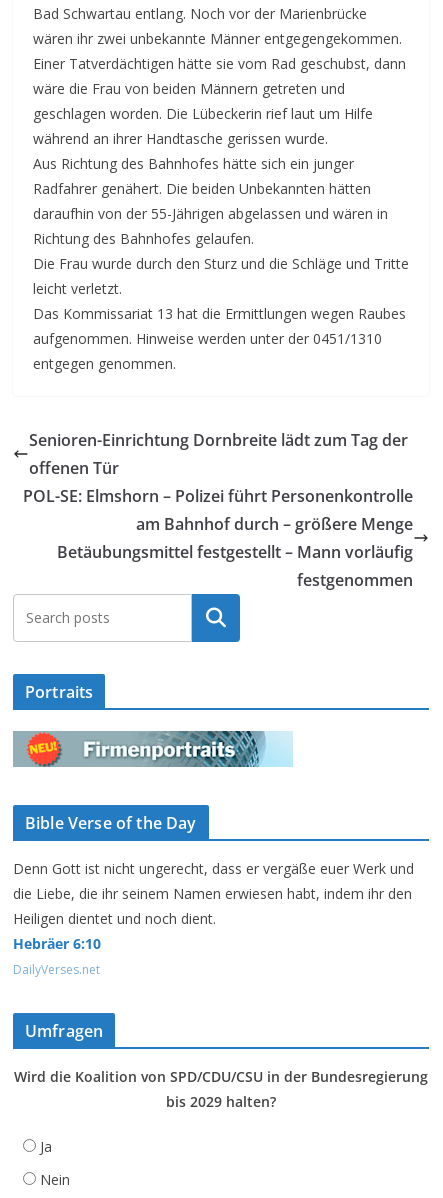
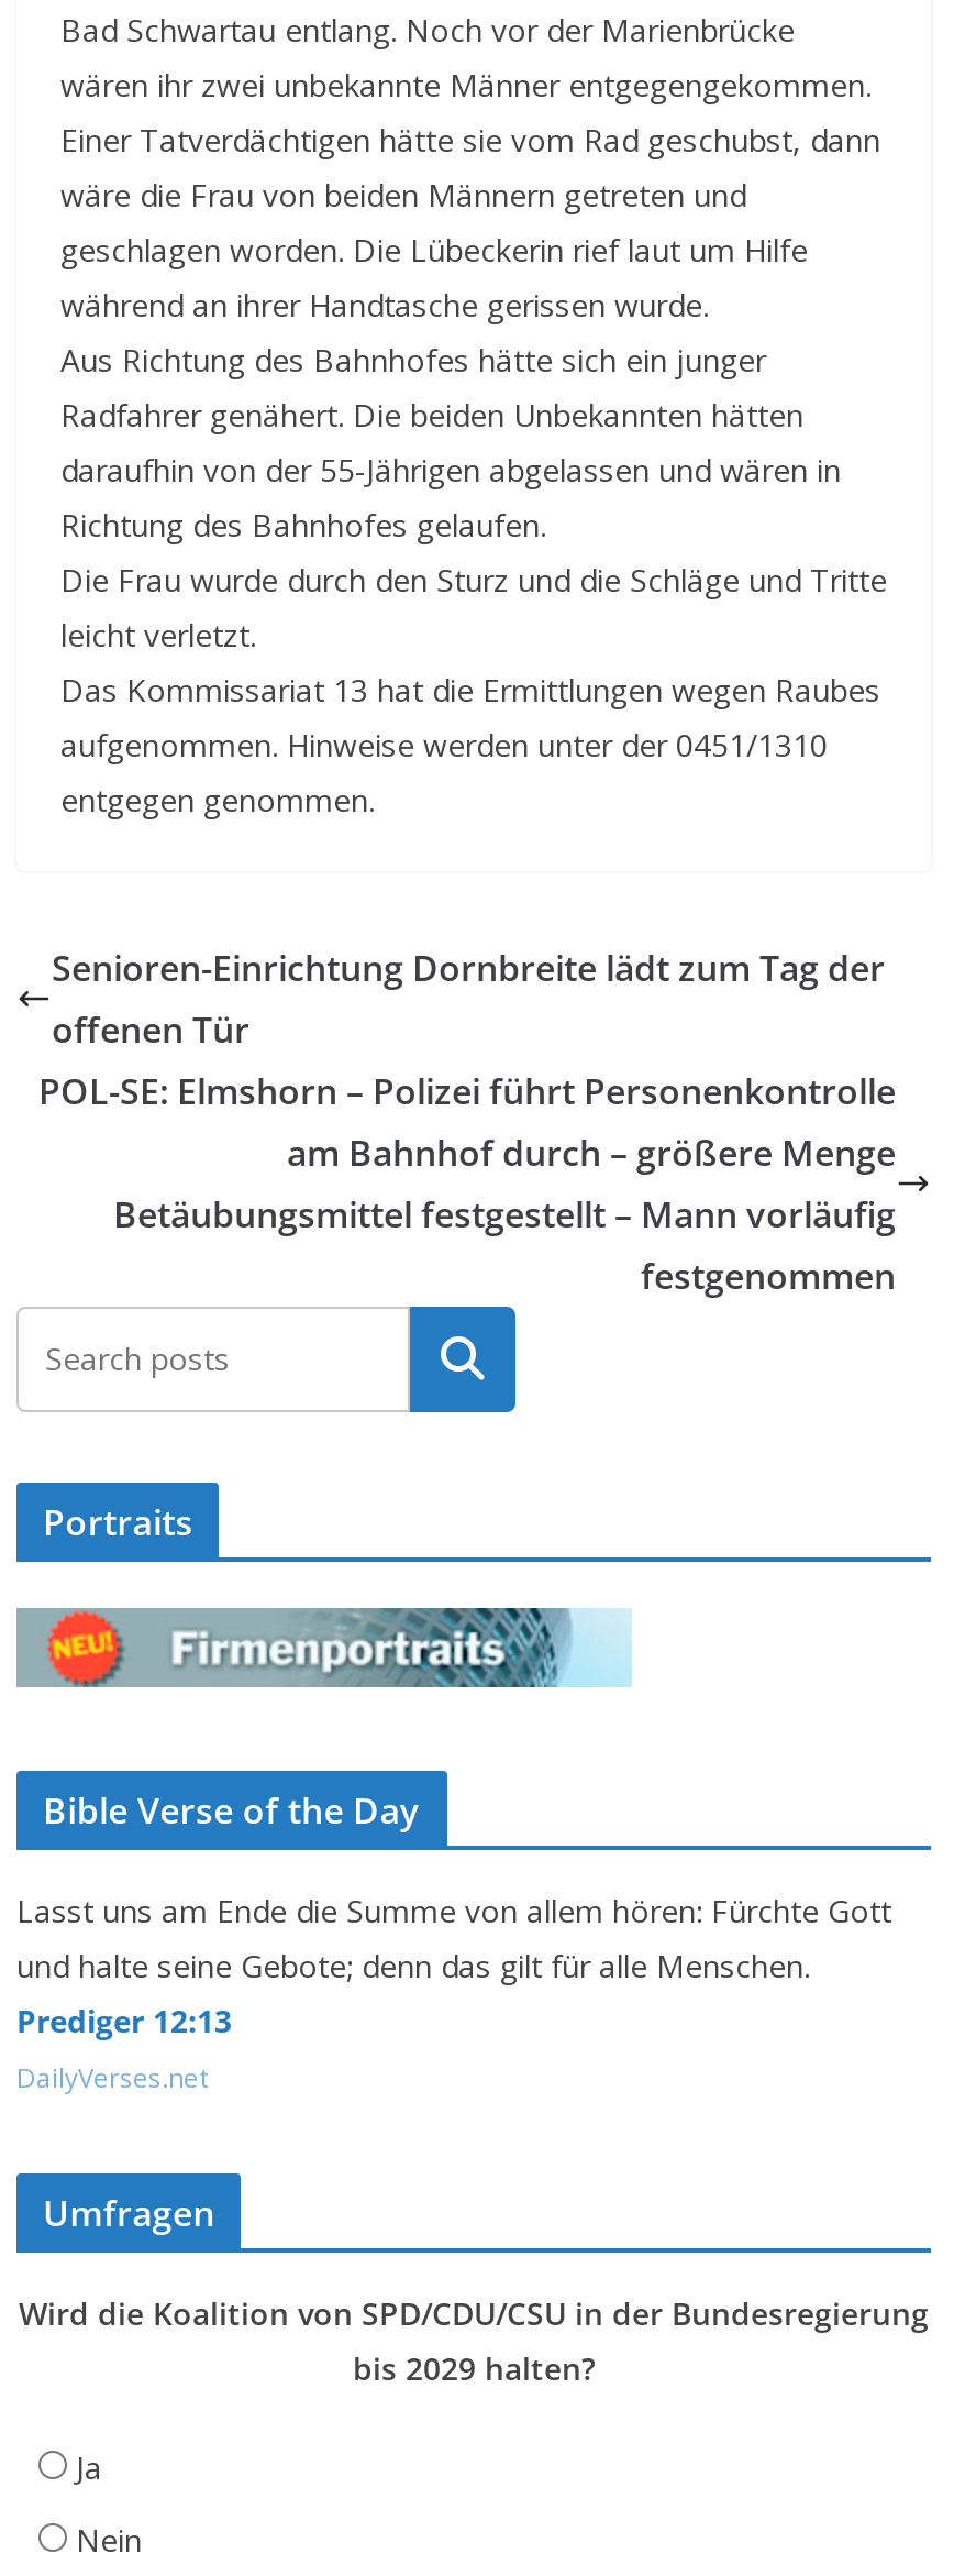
- Denn Gott ist nicht ungerecht, dass er vergäße euer Werk und
- die Liebe, die ihr seinem Namen erwiesen habt, indem ihr den
- Heiligen dientet und noch dient.
- Hebräer 6:10
+ Lasst uns am Ende die Summe von allem hören: Fürchte Gott
+ und halte seine Gebote; denn das gilt für alle Menschen.
+ Prediger 12:13
